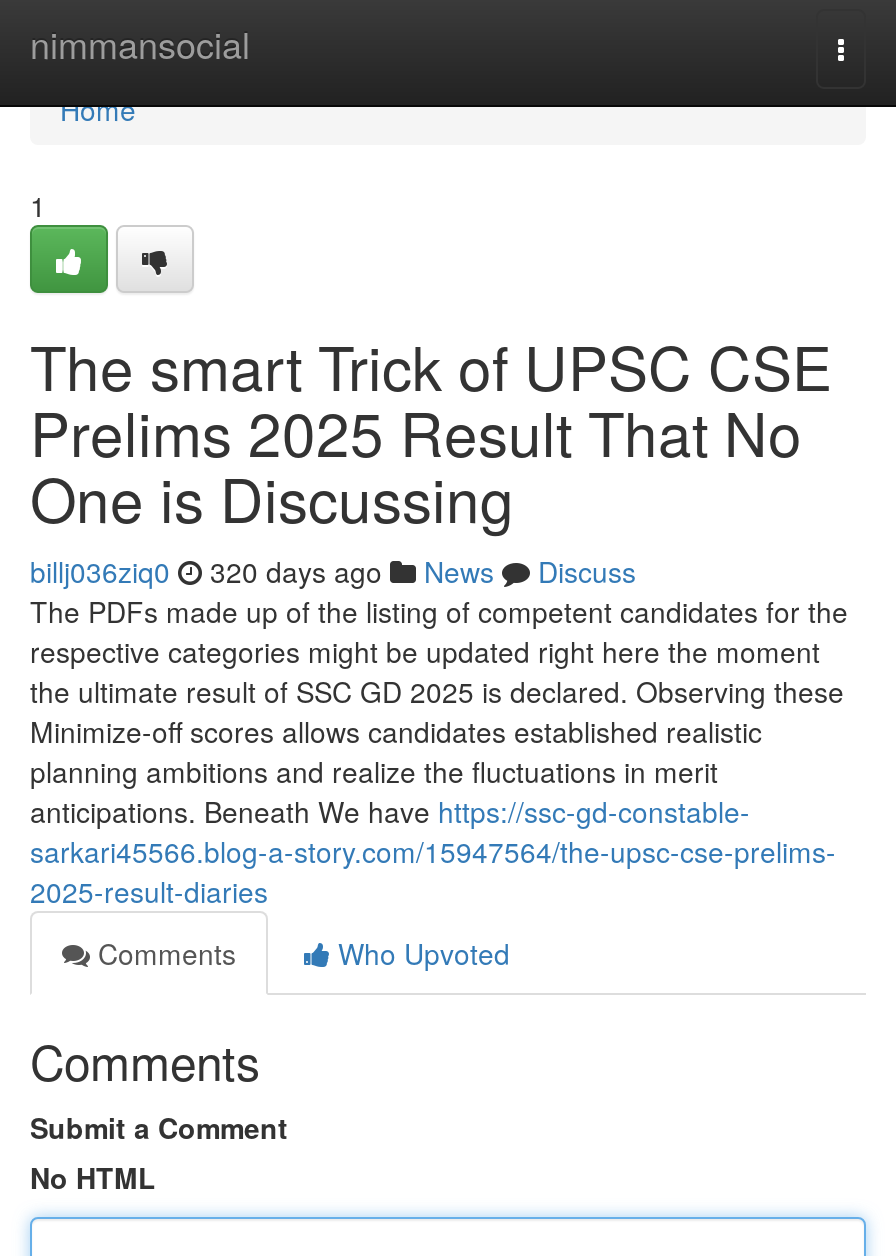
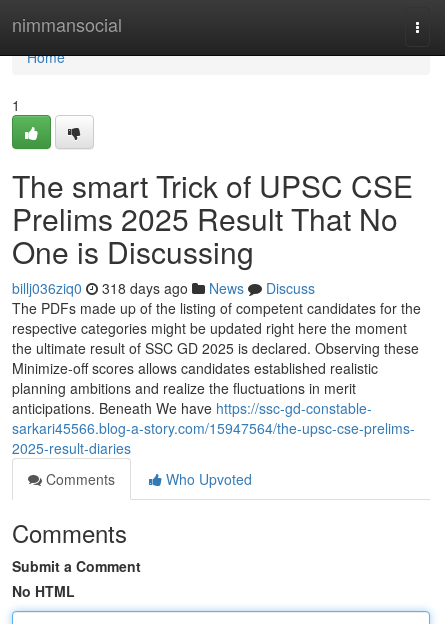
- billj036ziq0 320 days ago News Discuss
+ billj036ziq0 318 days ago News Discuss
